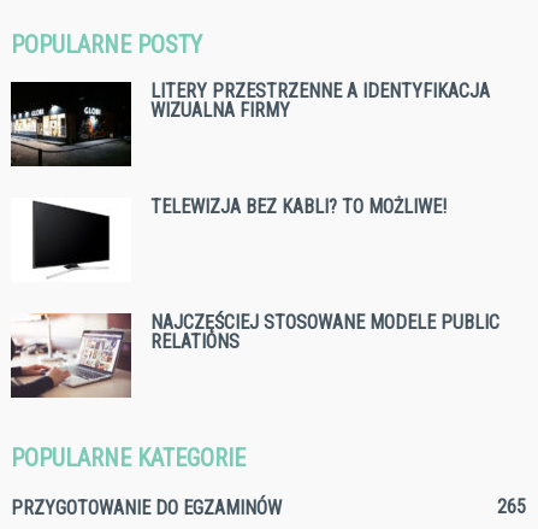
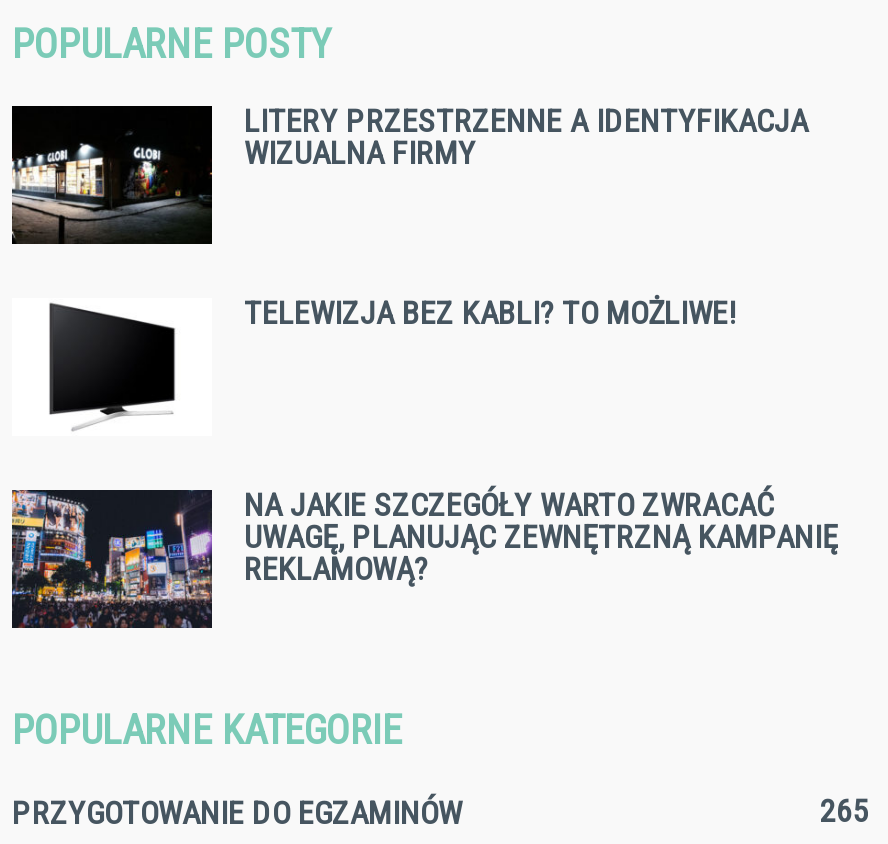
- [image]
- NAJCZĘŚCIEJ STOSOWANE MODELE PUBLIC
- RELATIONS
+ [image]
+ NA JAKIE SZCZEGÓŁY WARTO ZWRACAĆ
+ UWAGĘ, PLANUJĄC ZEWNĘTRZNĄ KAMPANIĘ
+ REKLAMOWĄ?
